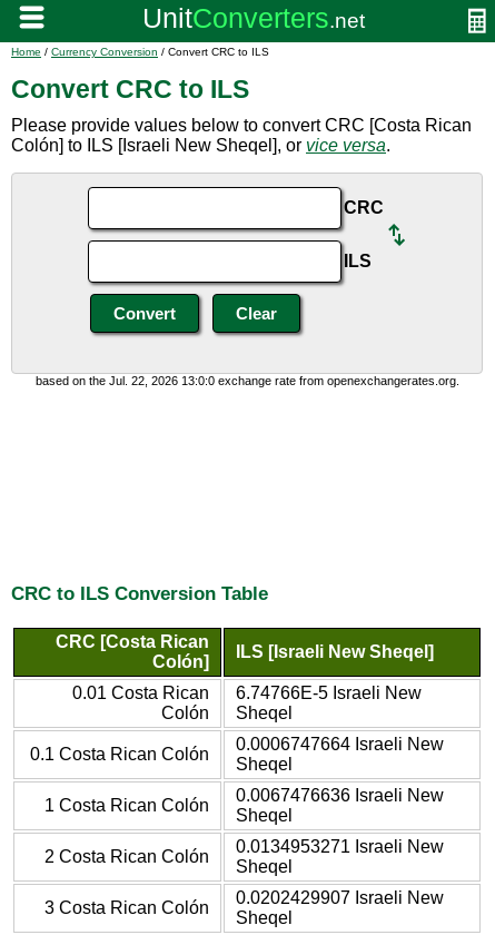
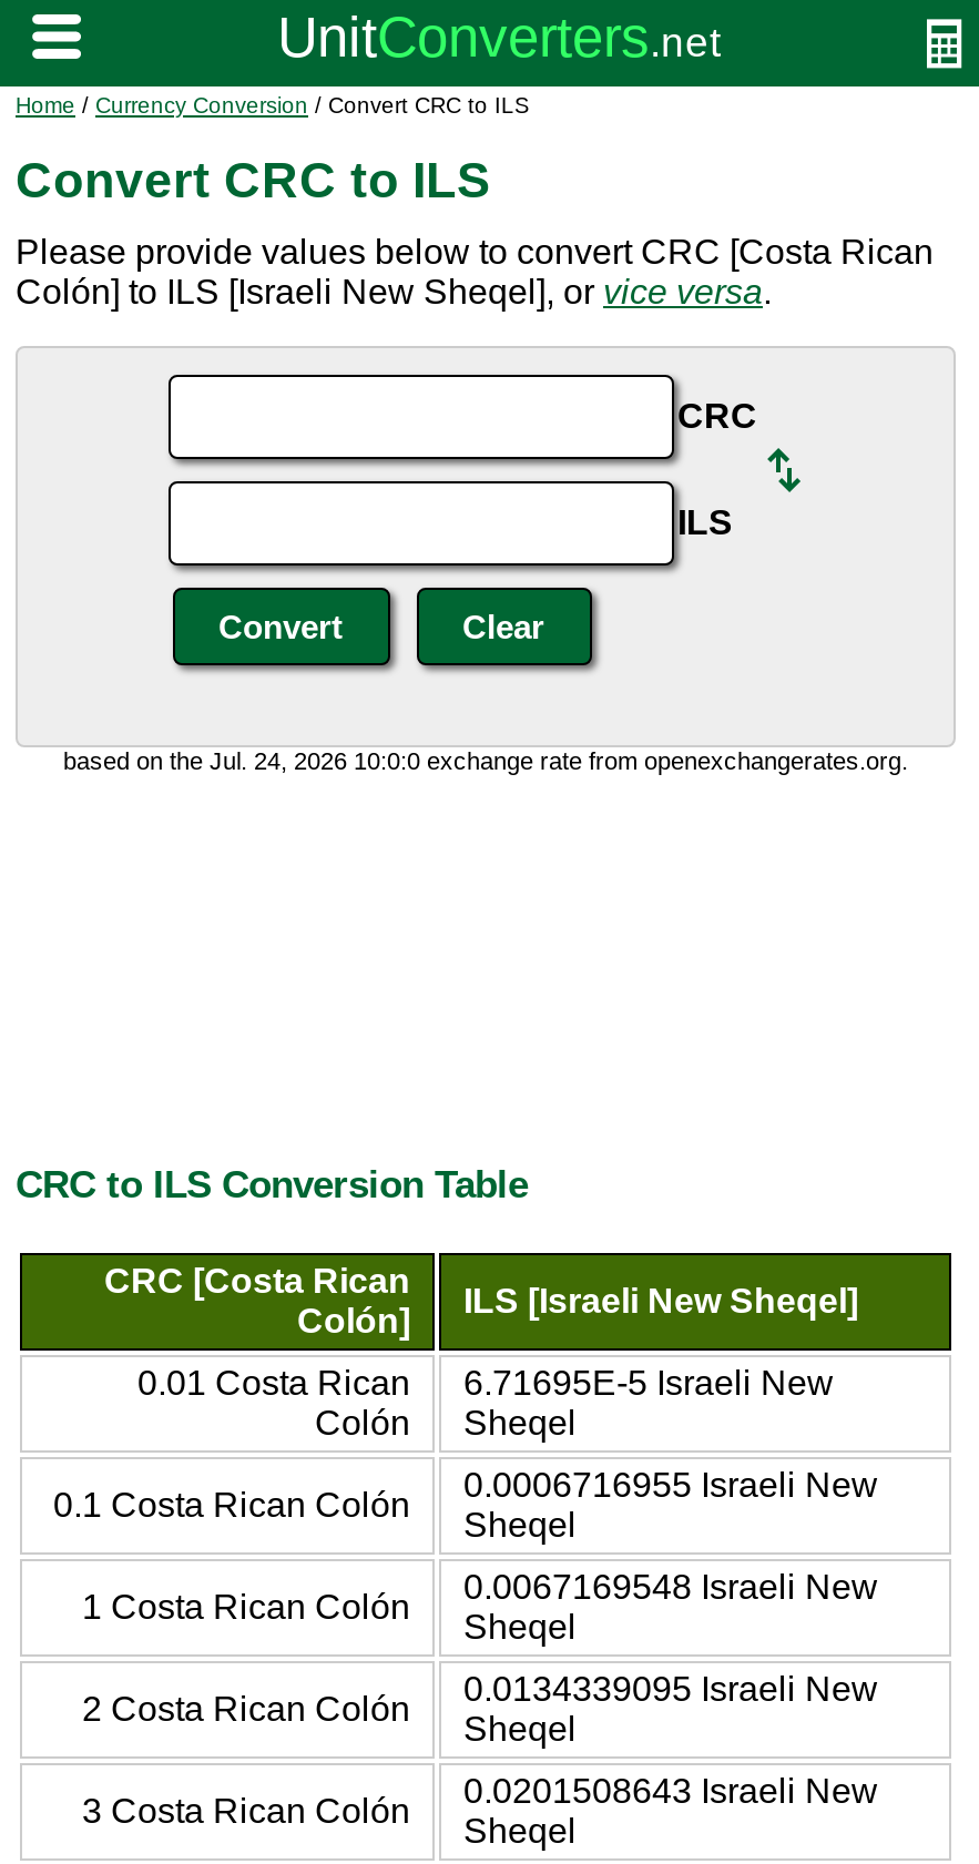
- based on the Jul. 22, 2026 13:0:0 exchange rate from openexchangerates.org.
+ based on the Jul. 24, 2026 10:0:0 exchange rate from openexchangerates.org.

- 0.01 Costa Rican 6.74766E-5 Israeli New
+ 0.01 Costa Rican 6.71695E-5 Israeli New

- 0.0006747664 Israeli New
+ 0.0006716955 Israeli New

- 0.0067476636 Israeli New
+ 0.0067169548 Israeli New

- 0.0134953271 Israeli New
+ 0.0134339095 Israeli New

- 0.0202429907 Israeli New
+ 0.0201508643 Israeli New
